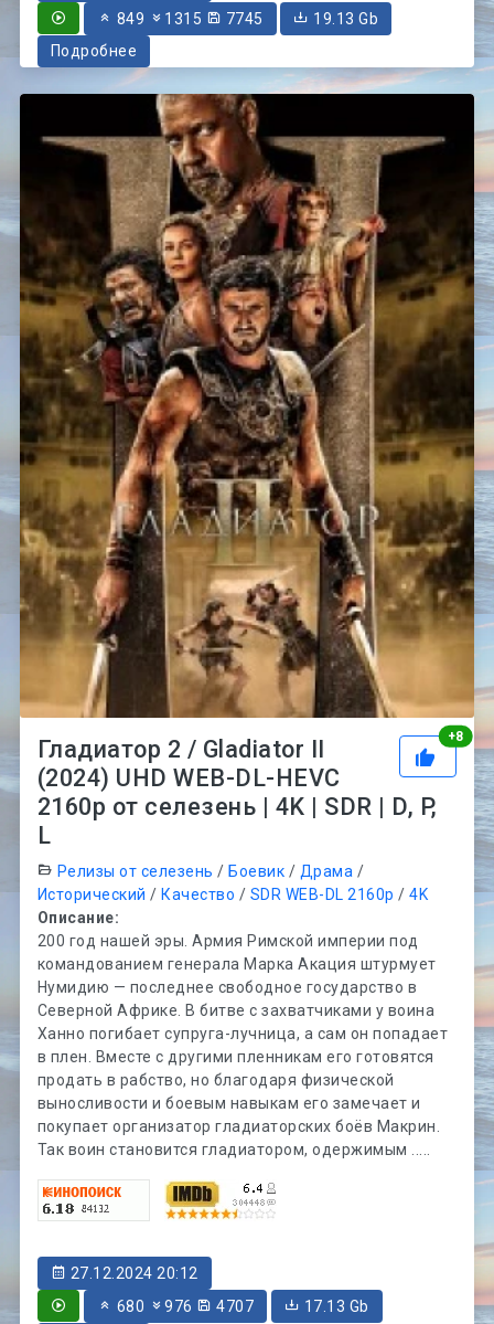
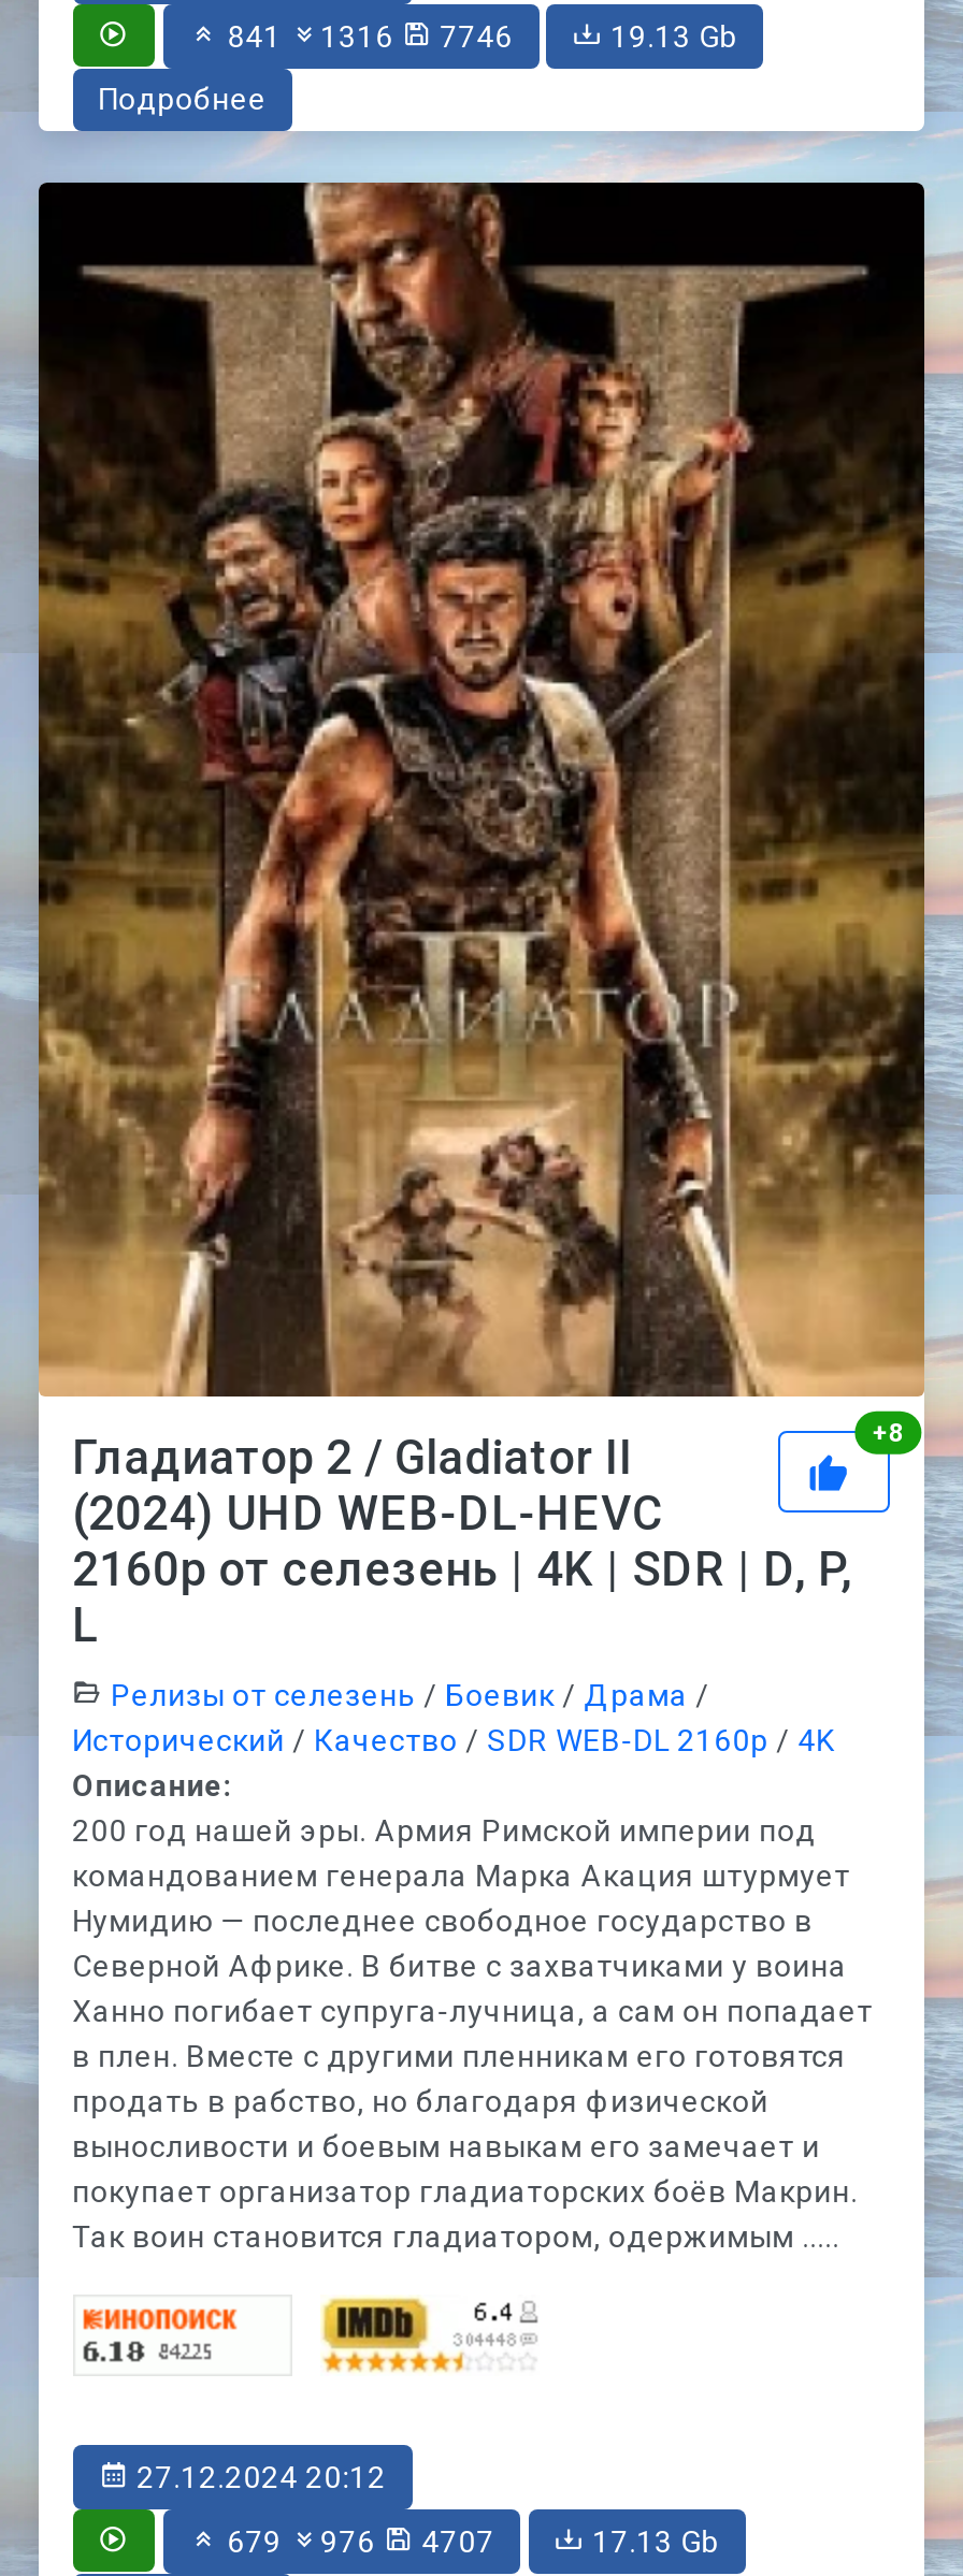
- 849
+ 841

- 1315
+ 1316

- 7745
+ 7746

- 680 976 4707
+ 679 976 4707
